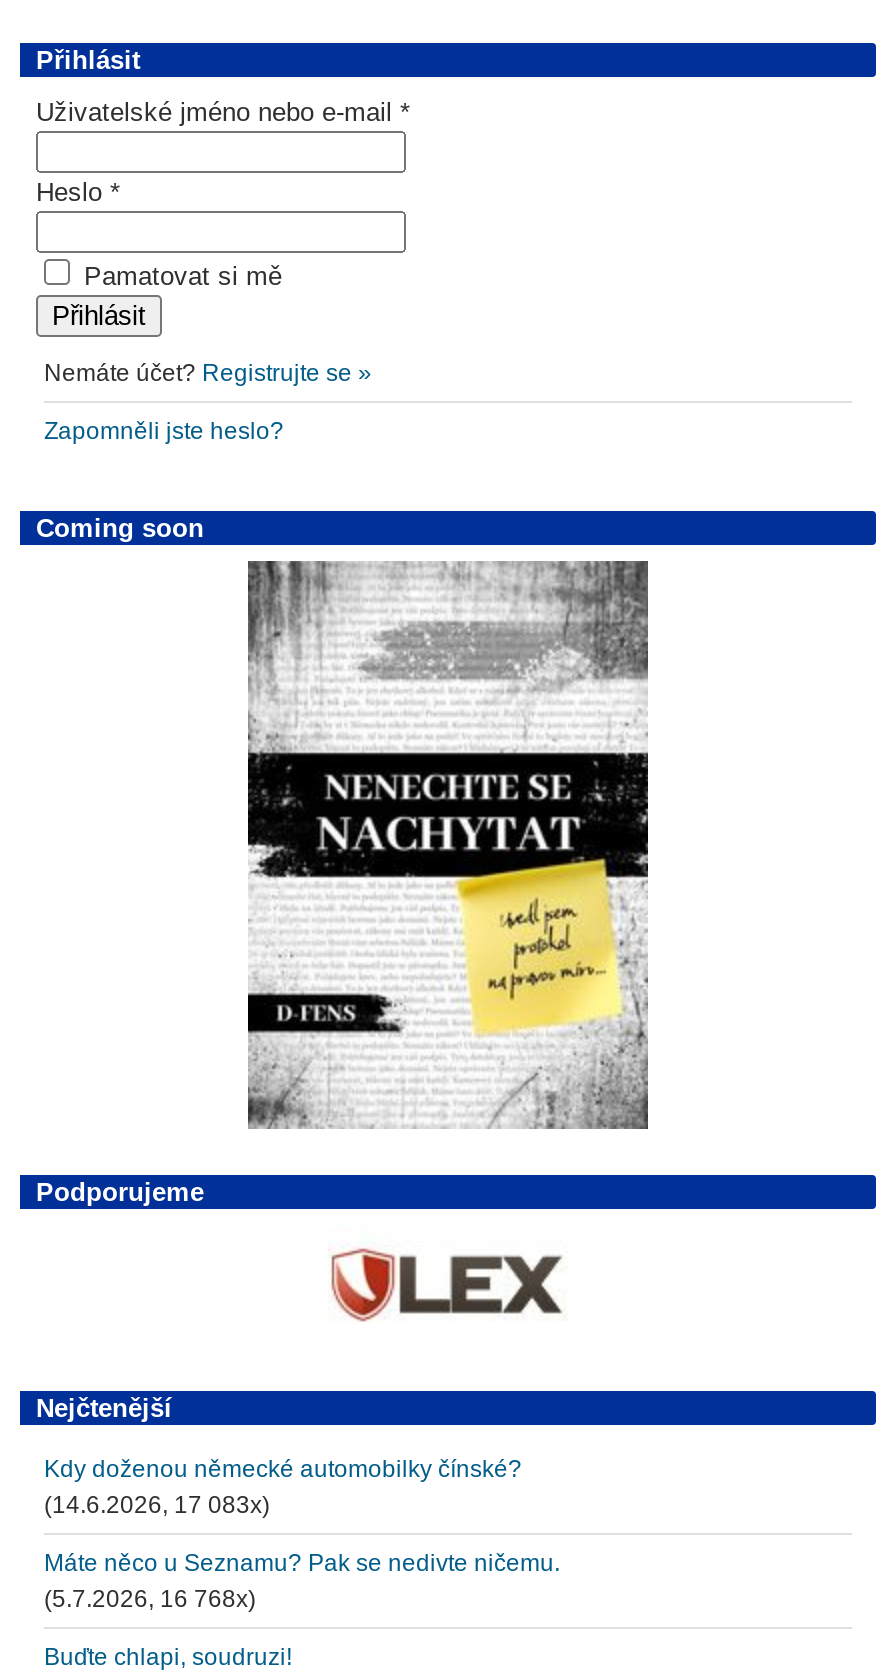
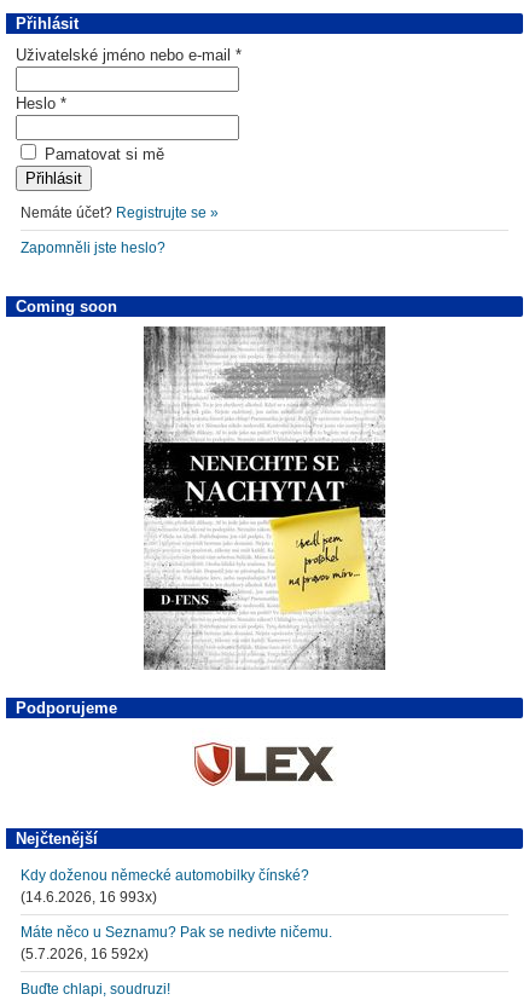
- (14.6.2026, 17 083x)
+ (14.6.2026, 16 993x)

- (5.7.2026, 16 768x)
+ (5.7.2026, 16 592x)
